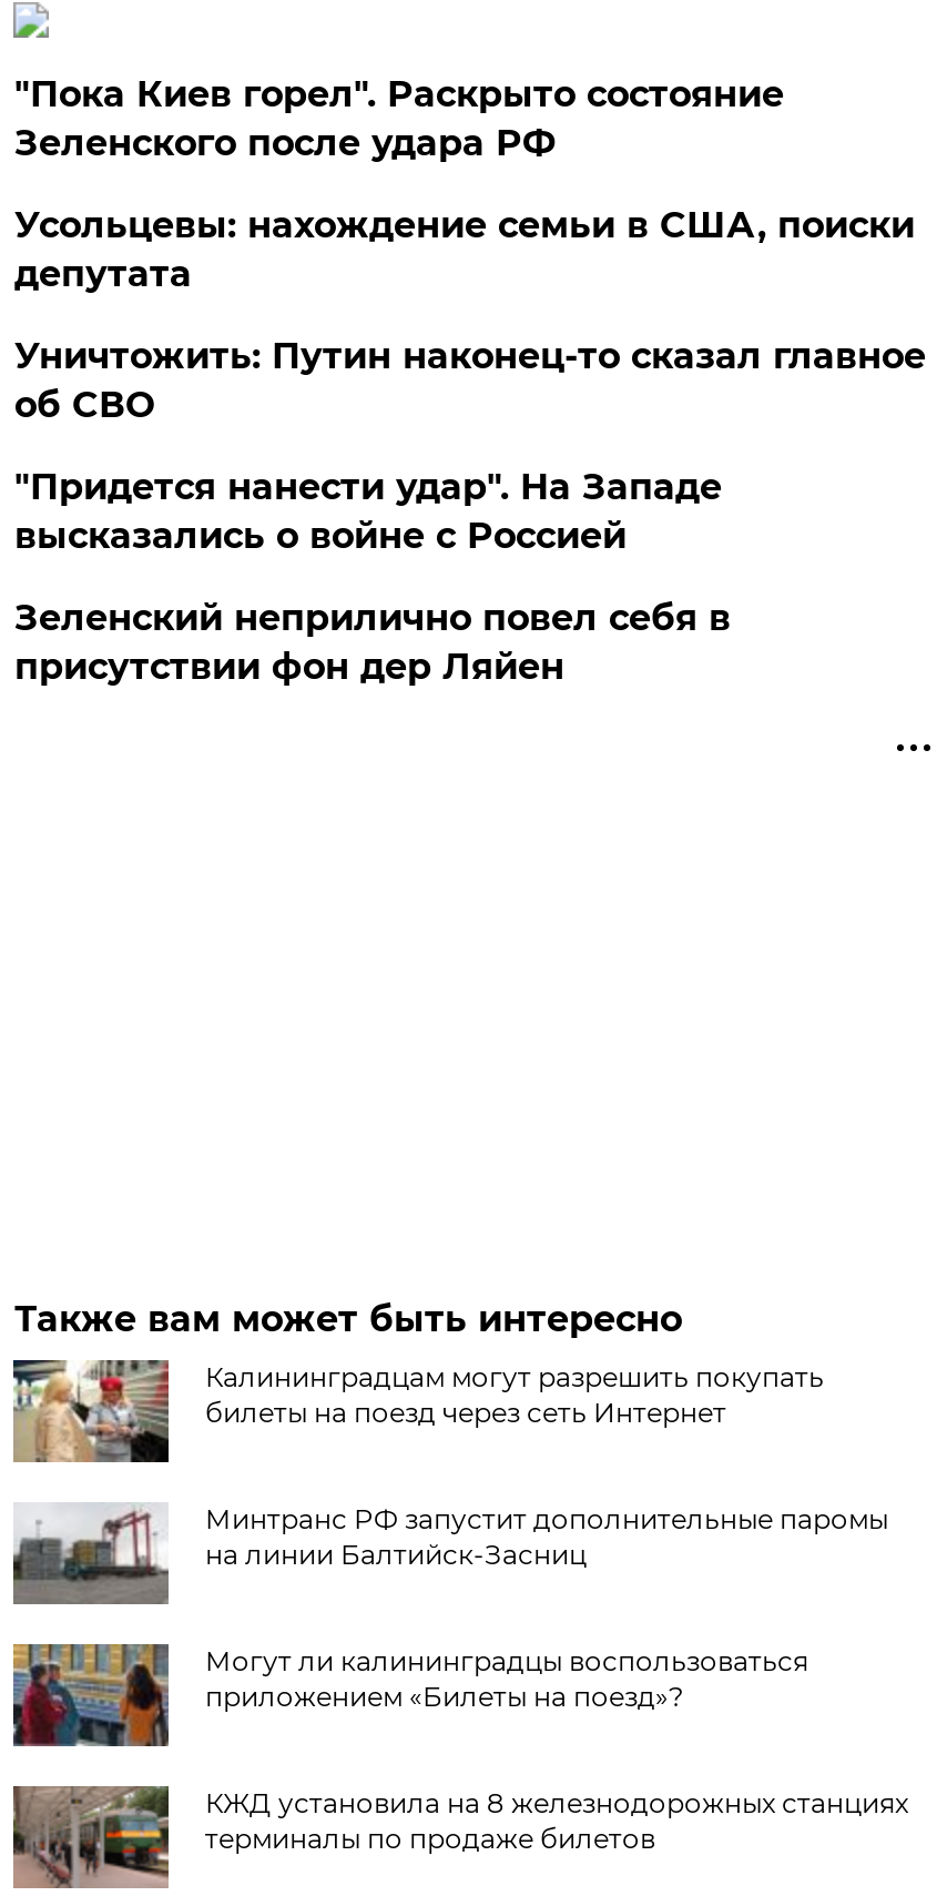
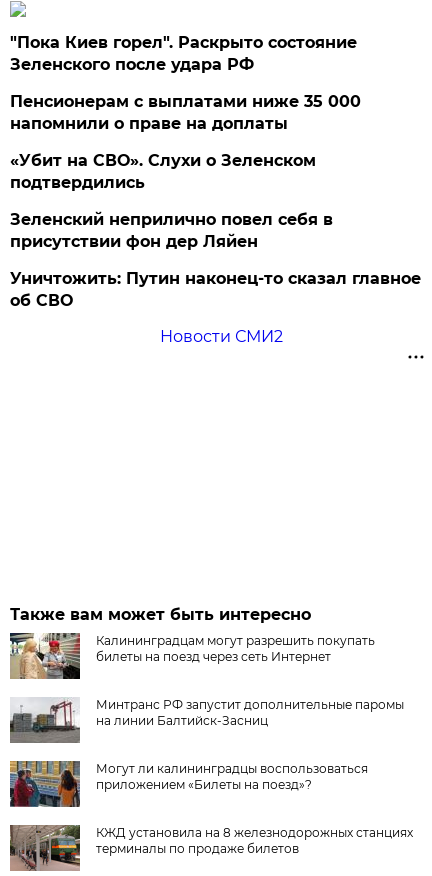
- Усольцевы: нахождение семьи в США, поиски
- депутата
- "Придется нанести удар". На Западе
- высказались о войне с Россией
+ Пенсионерам с выплатами ниже 35 000
+ напомнили о праве на доплаты
+ «Убит на СВО». Слухи о Зеленском
+ подтвердились

moved down: Уничтожить: Путин наконец-то сказал главное | об СВО

moved up: Зеленский неприлично повел cебя в | присутствии фон дер Ляйен

+ Новости СМИ2
